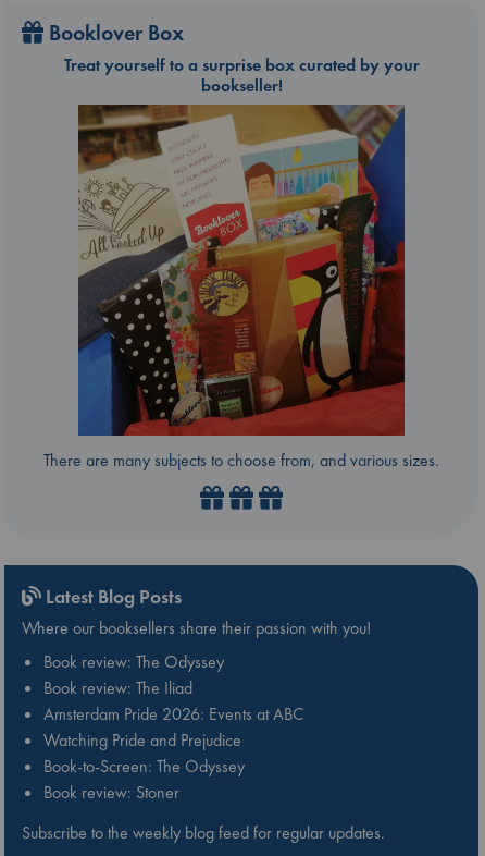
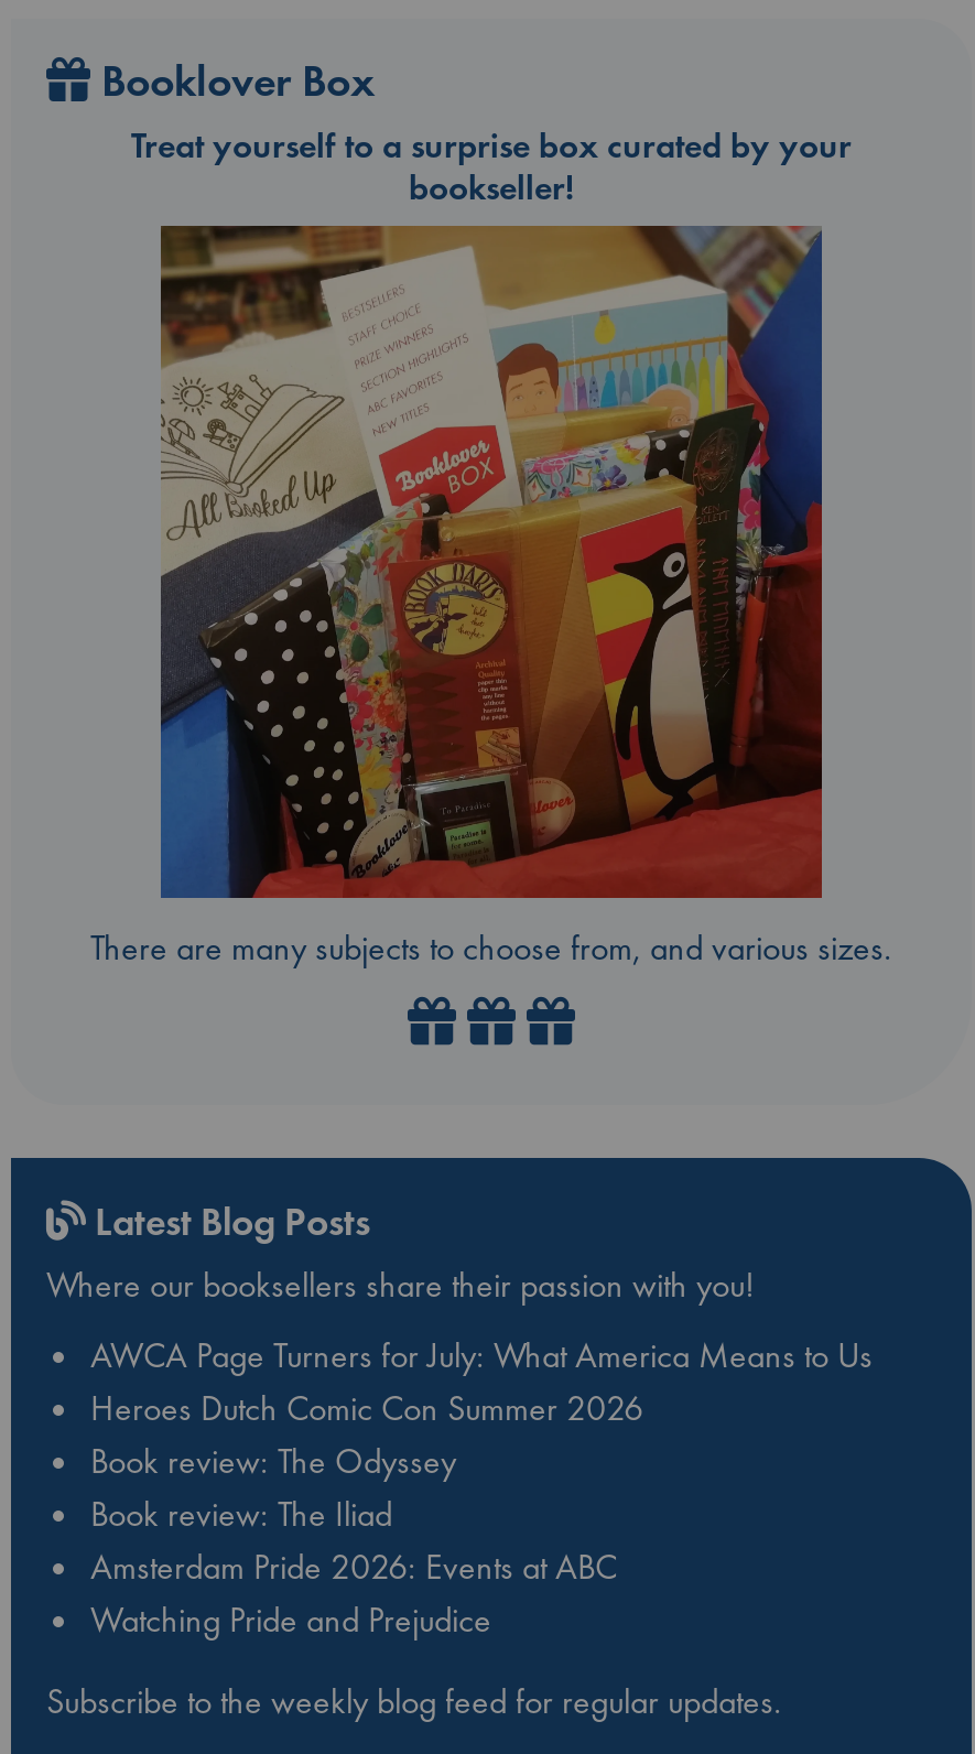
+ AWCA Page Turners for July: What America Means to Us
+ Heroes Dutch Comic Con Summer 2026

moved down: Book review: The Odyssey | Book review: The Iliad | Amsterdam Pride 2026: Events at ABC | Watching Pride and Prejudice

- Book-to-Screen: The Odyssey
- Book review: Stoner
